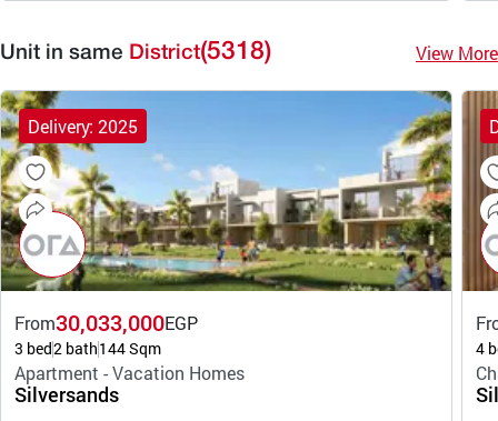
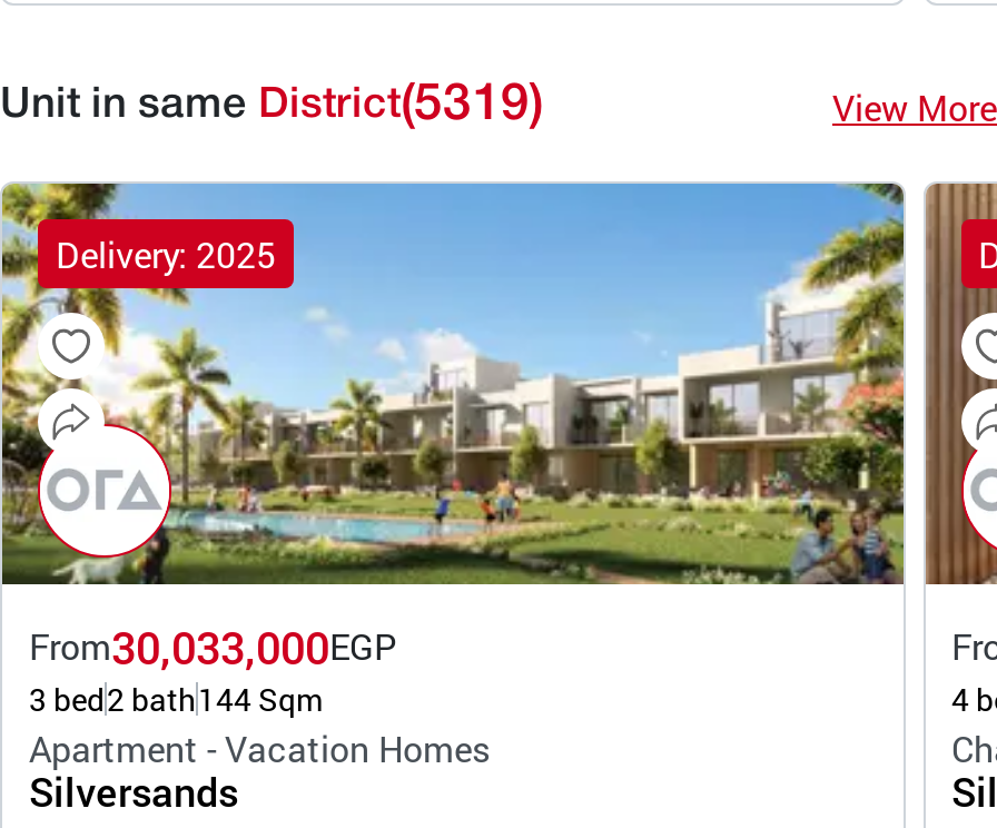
- Unit in same District(5318)
+ Unit in same District(5319)
